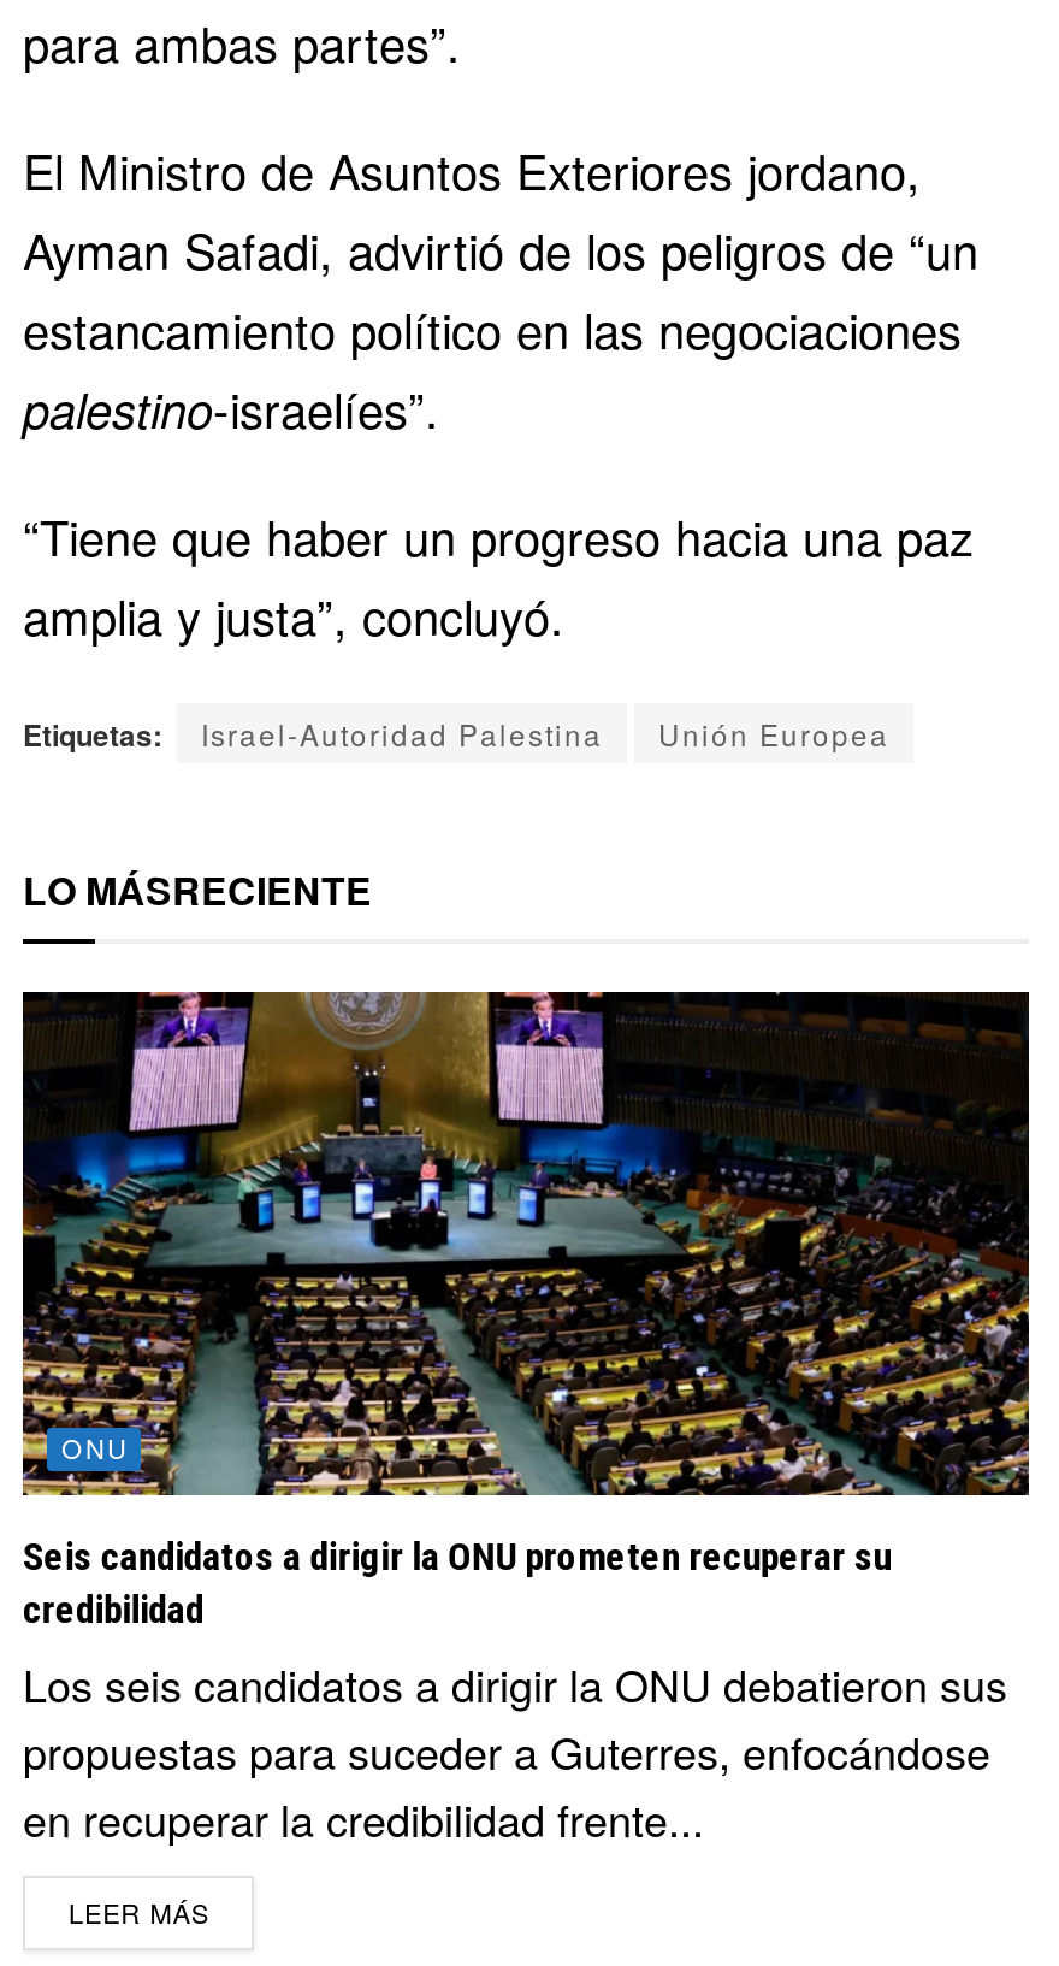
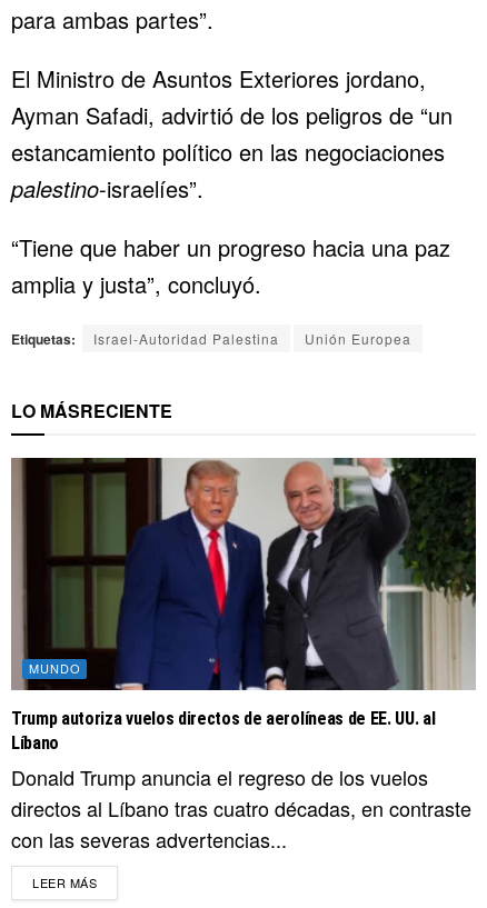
- [image]
- ONU
+ [image]
+ MUNDO

- Seis candidatos a dirigir la ONU prometen recuperar su
- credibilidad
- Los seis candidatos a dirigir la ONU debatieron sus
- propuestas para suceder a Guterres, enfocándose
- en recuperar la credibilidad frente...
+ Trump autoriza vuelos directos de aerolíneas de EE. UU. al
+ Líbano
+ Donald Trump anuncia el regreso de los vuelos
+ directos al Líbano tras cuatro décadas, en contraste
+ con las severas advertencias...
